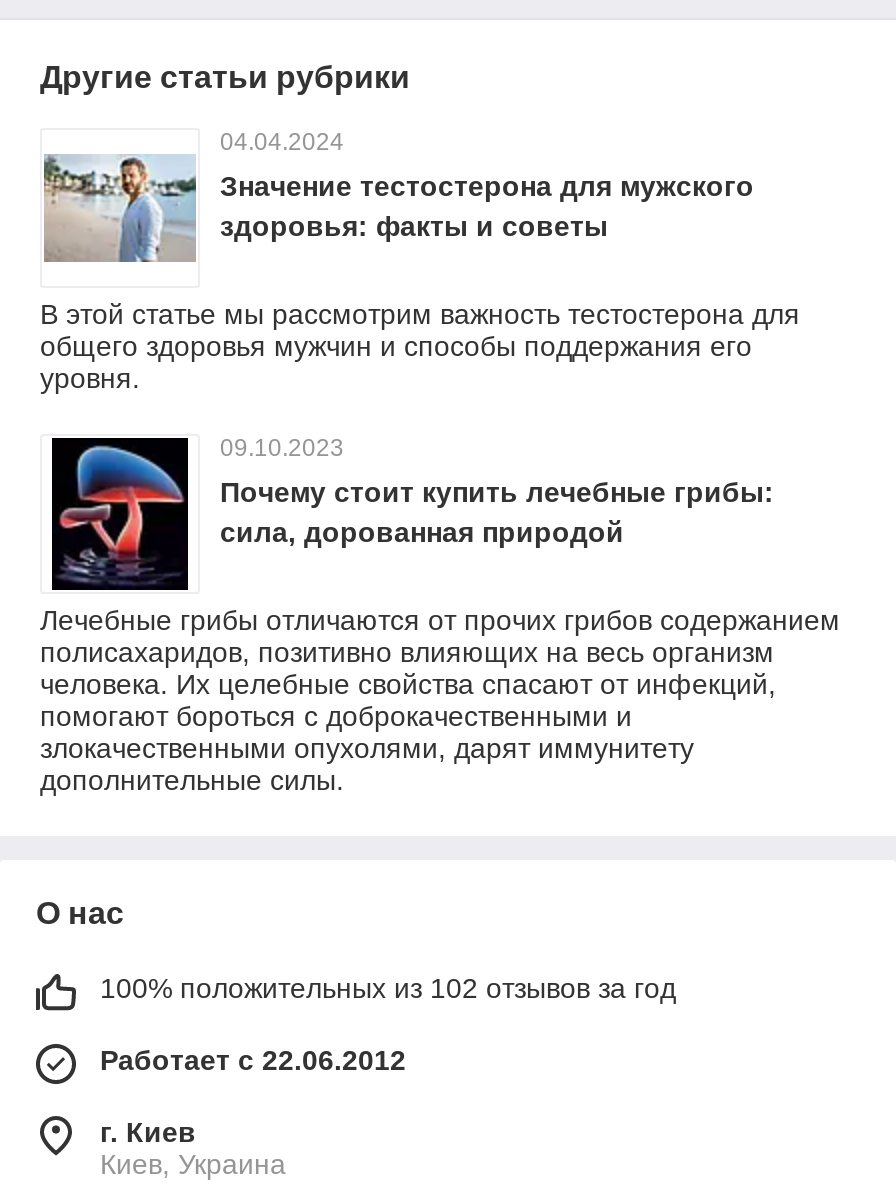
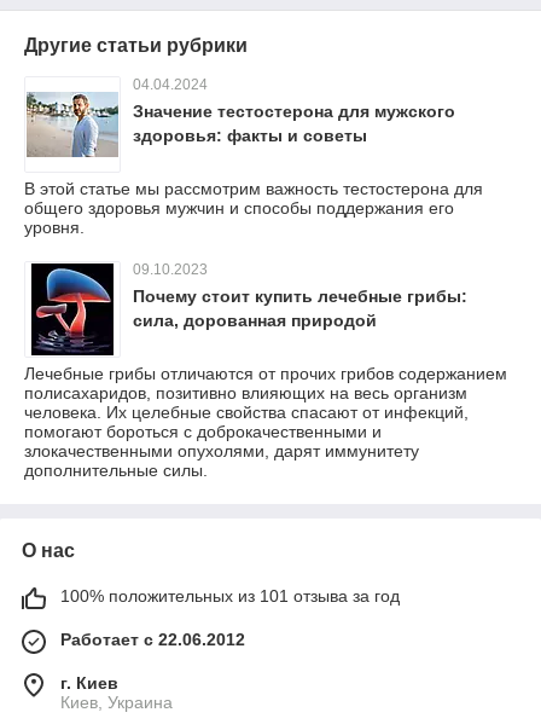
- 100% положительных из 102 отзывов за год
+ 100% положительных из 101 отзыва за год
